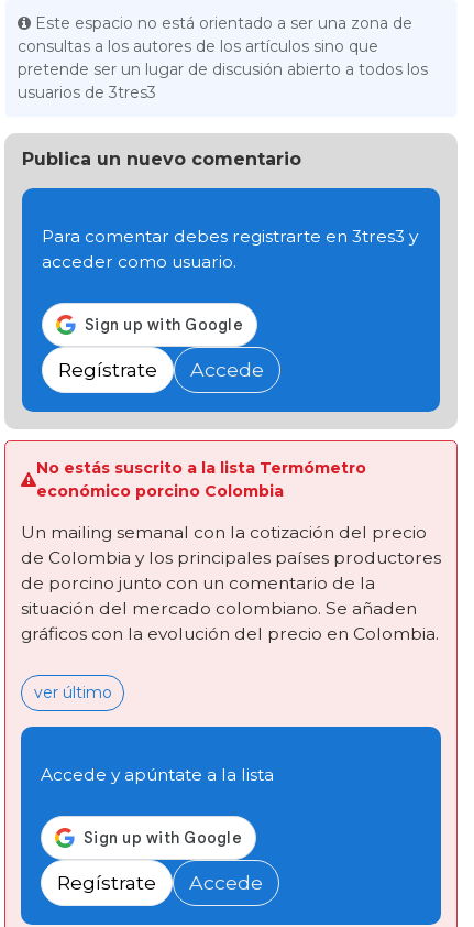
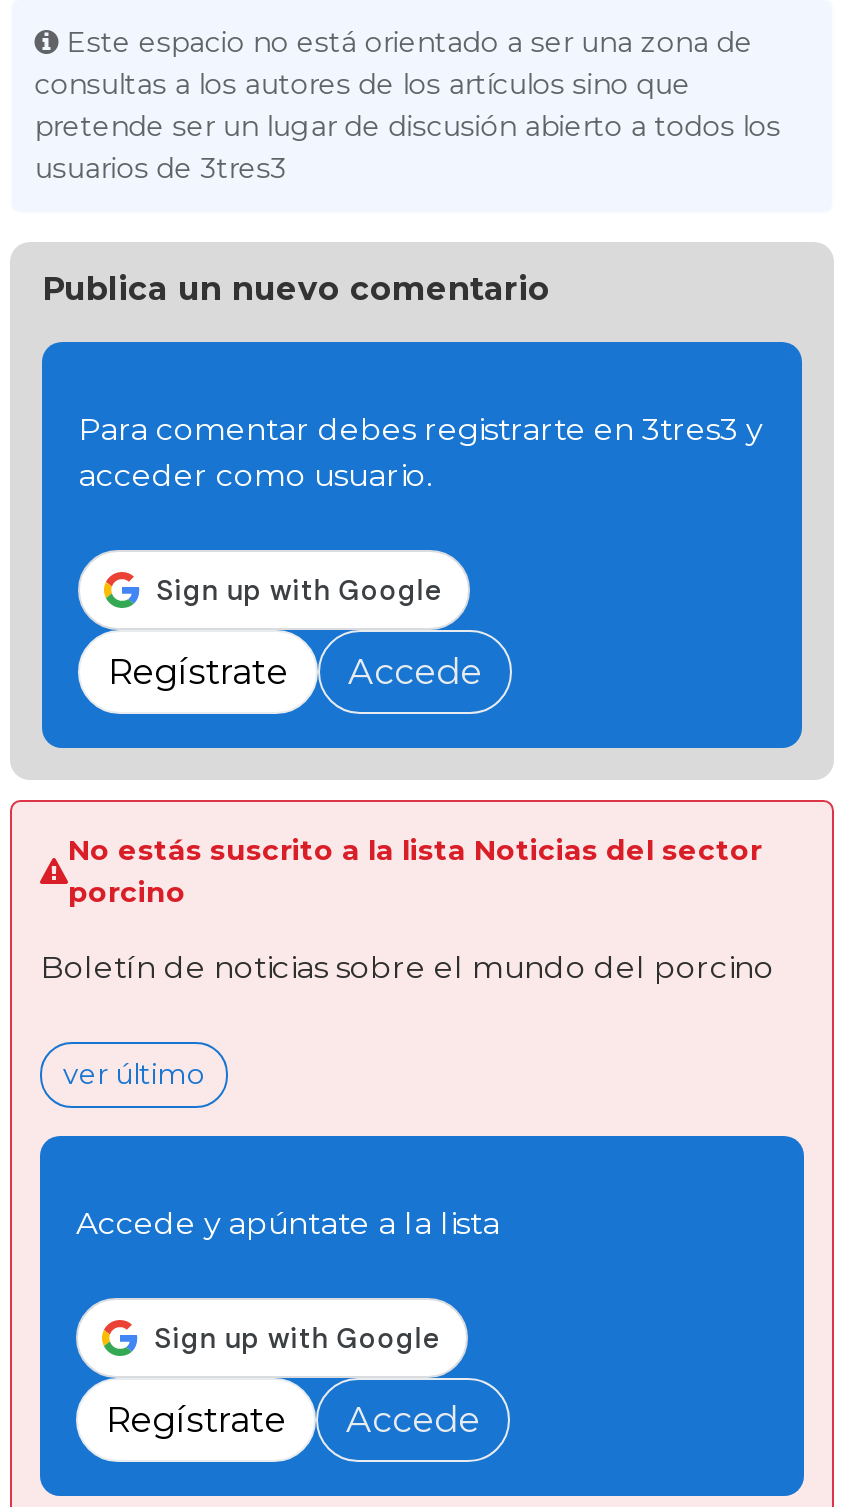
- No estás suscrito a la lista Termómetro
- económico porcino Colombia
+ No estás suscrito a la lista Noticias del sector
+ porcino

- Un mailing semanal con la cotización del precio
- de Colombia y los principales países productores
- de porcino junto con un comentario de la
- situación del mercado colombiano. Se añaden
- gráficos con la evolución del precio en Colombia.
+ Boletín de noticias sobre el mundo del porcino
